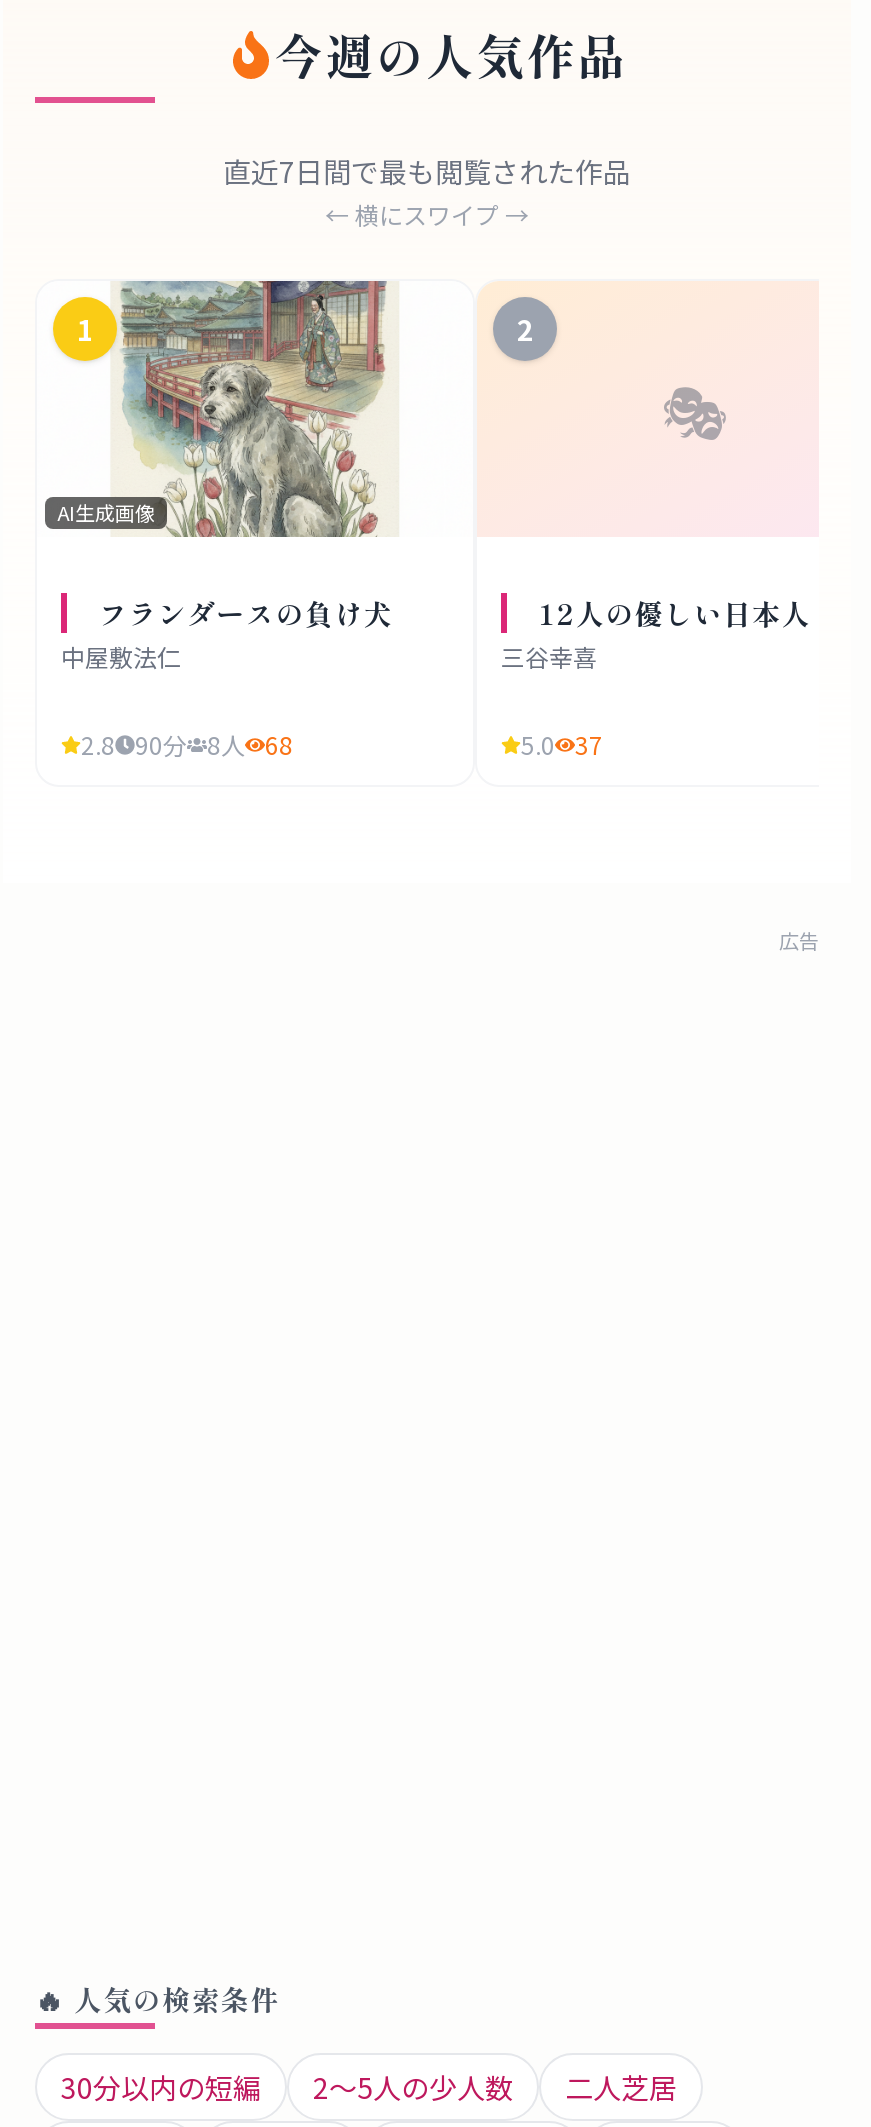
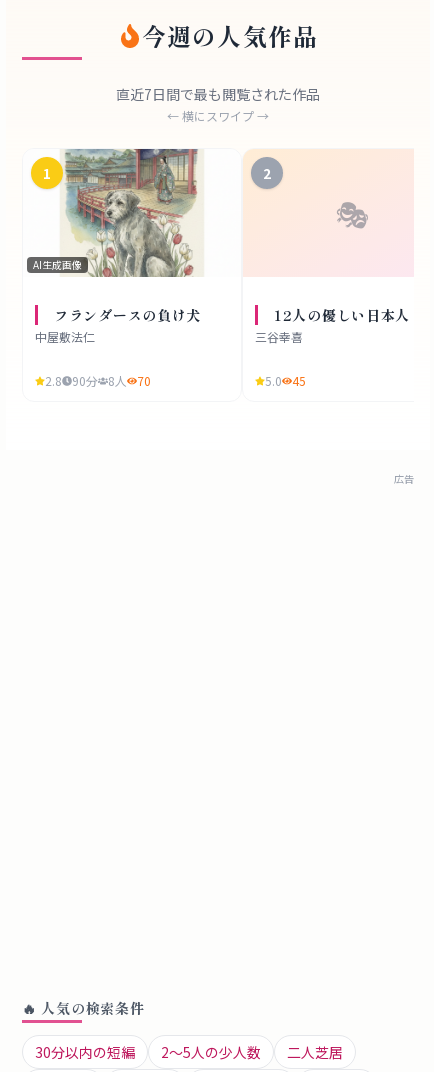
- 2.8 90分 8人 68
+ 2.8 90分 8人 70

- 5.0 37
+ 5.0 45
